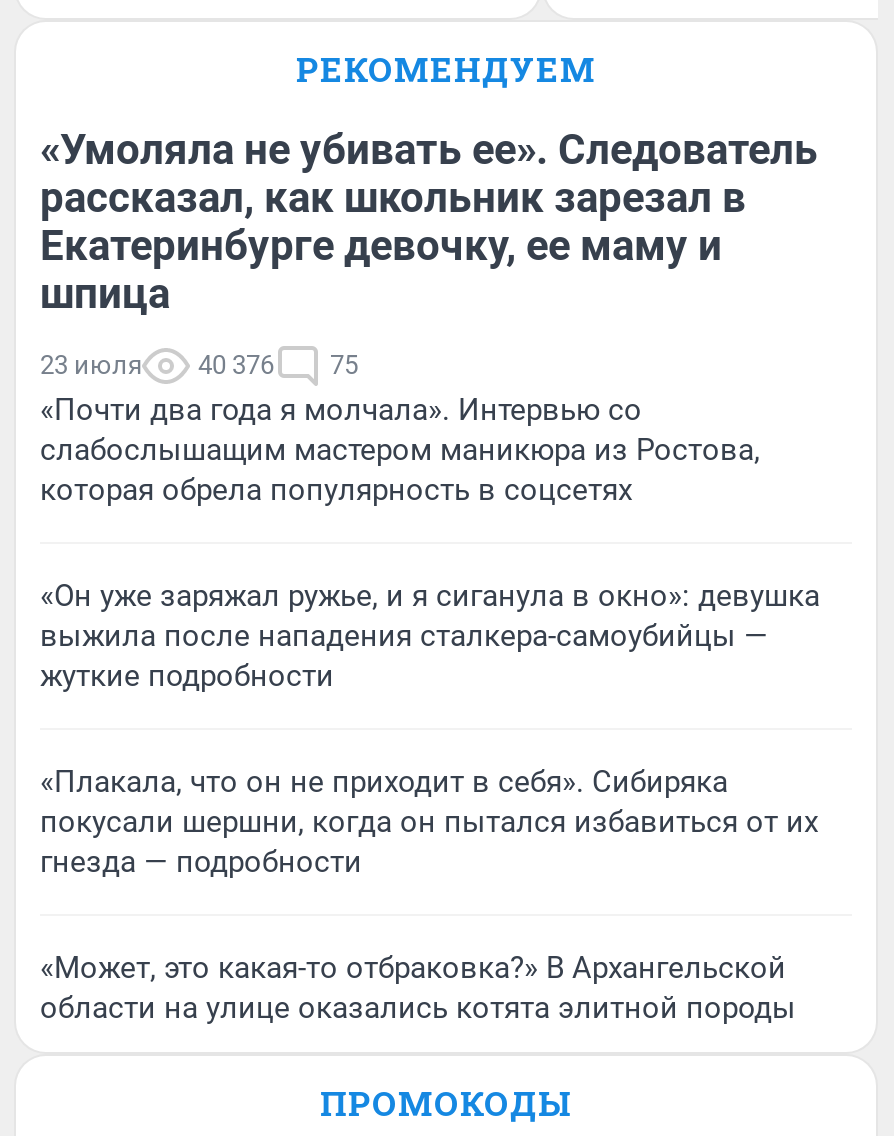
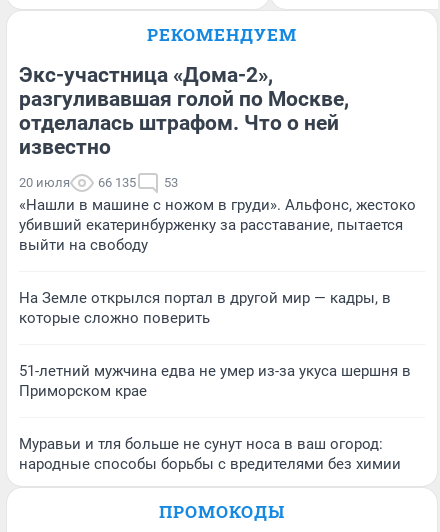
- «Умоляла не убивать ее». Следователь
- рассказал, как школьник зарезал в
- Екатеринбурге девочку, ее маму и
- шпица
+ Экс-участница «Дома-2»,
+ разгуливавшая голой по Москве,
+ отделалась штрафом. Что о ней
+ известно

- 23 июля
- 40 376
- 75
- «Почти два года я молчала». Интервью со
- слабослышащим мастером маникюра из Ростова,
- которая обрела популярность в соцсетях
+ 20 июля
+ 66 135
+ 53
+ «Нашли в машине с ножом в груди». Альфонс, жестоко
+ убивший екатеринбурженку за расставание, пытается
+ выйти на свободу

- «Он уже заряжал ружье, и я сиганула в окно»: девушка
- выжила после нападения сталкера-самоубийцы —
- жуткие подробности
+ На Земле открылся портал в другой мир — кадры, в
+ которые сложно поверить

- «Плакала, что он не приходит в себя». Сибиряка
- покусали шершни, когда он пытался избавиться от их
- гнезда — подробности
+ 51-летний мужчина едва не умер из-за укуса шершня в
+ Приморском крае

- «Может, это какая-то отбраковка?» В Архангельской
- области на улице оказались котята элитной породы
+ Муравьи и тля больше не сунут носа в ваш огород:
+ народные способы борьбы с вредителями без химии
